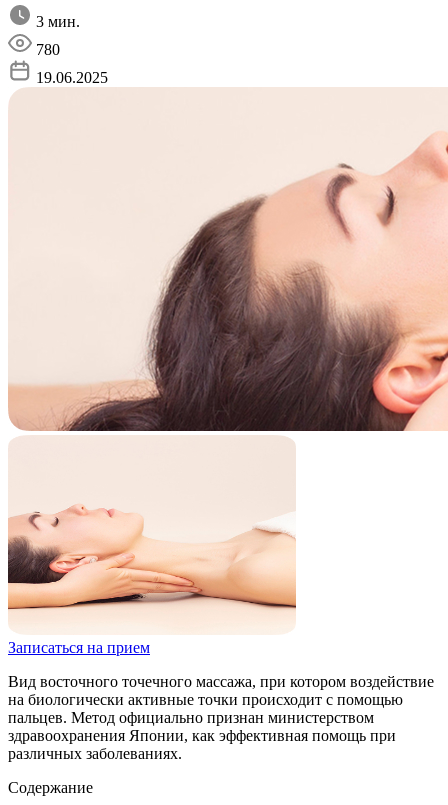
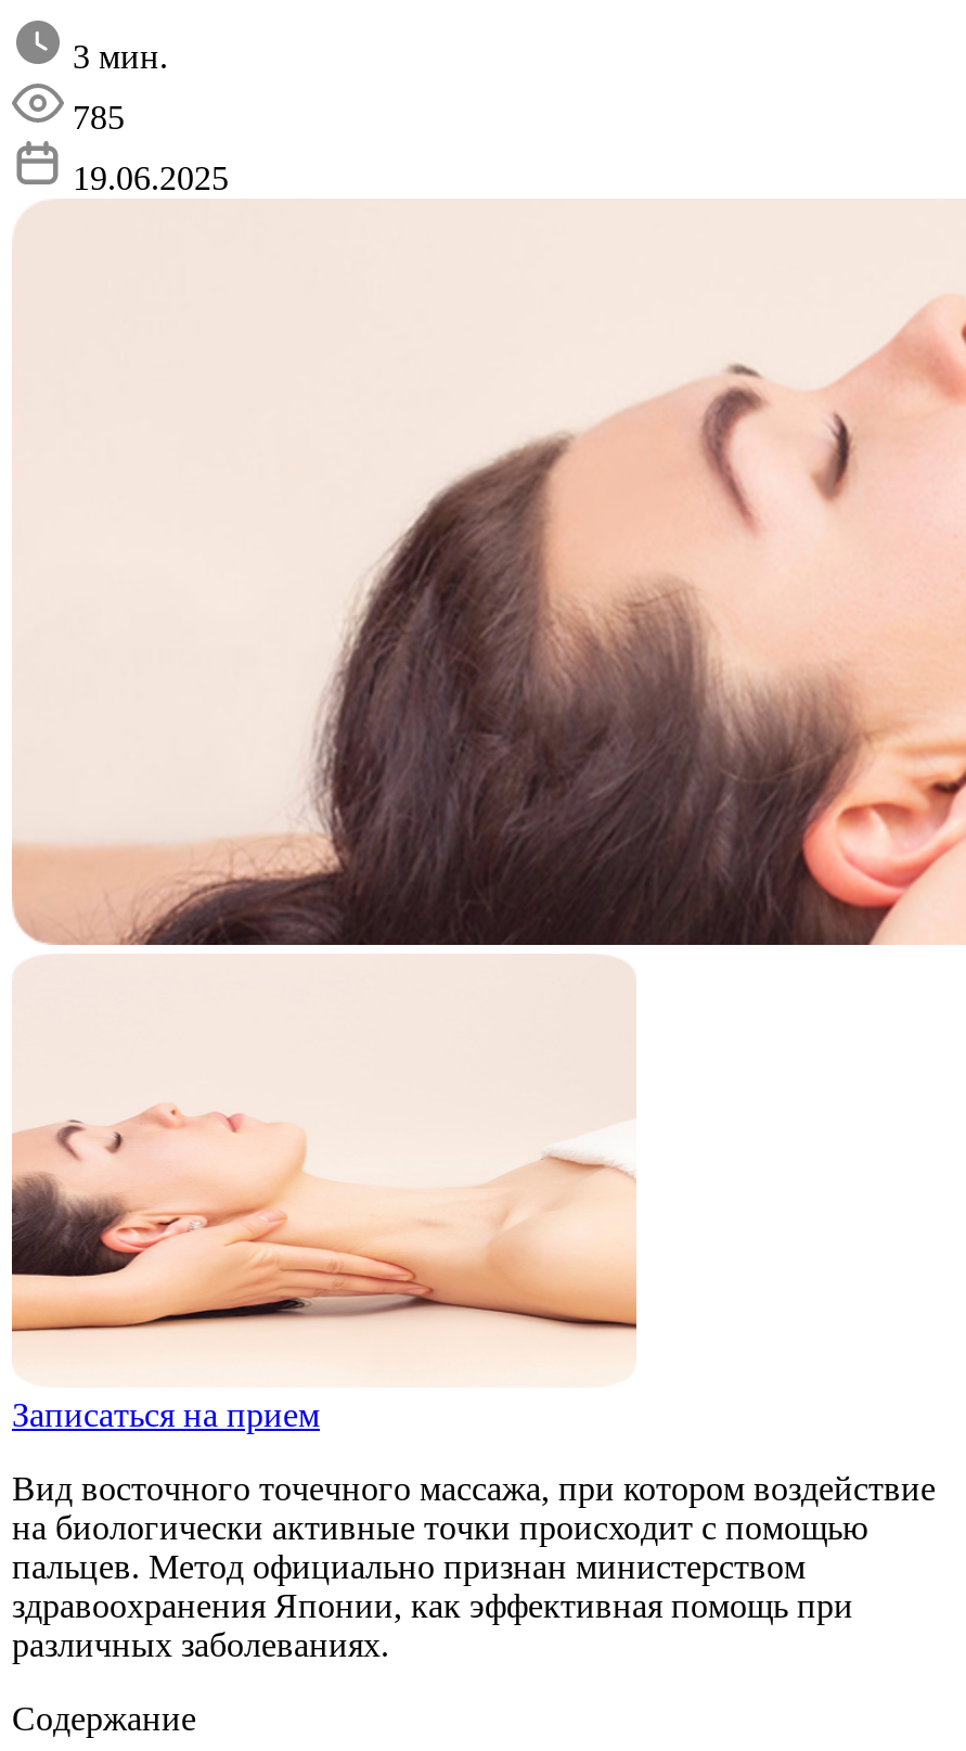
- 780
+ 785
